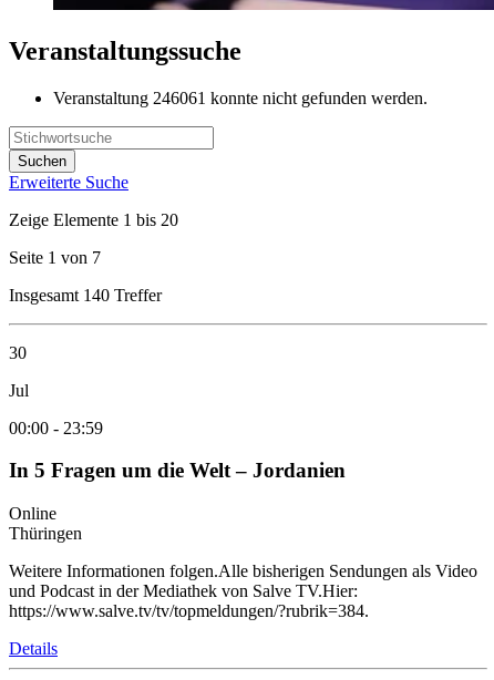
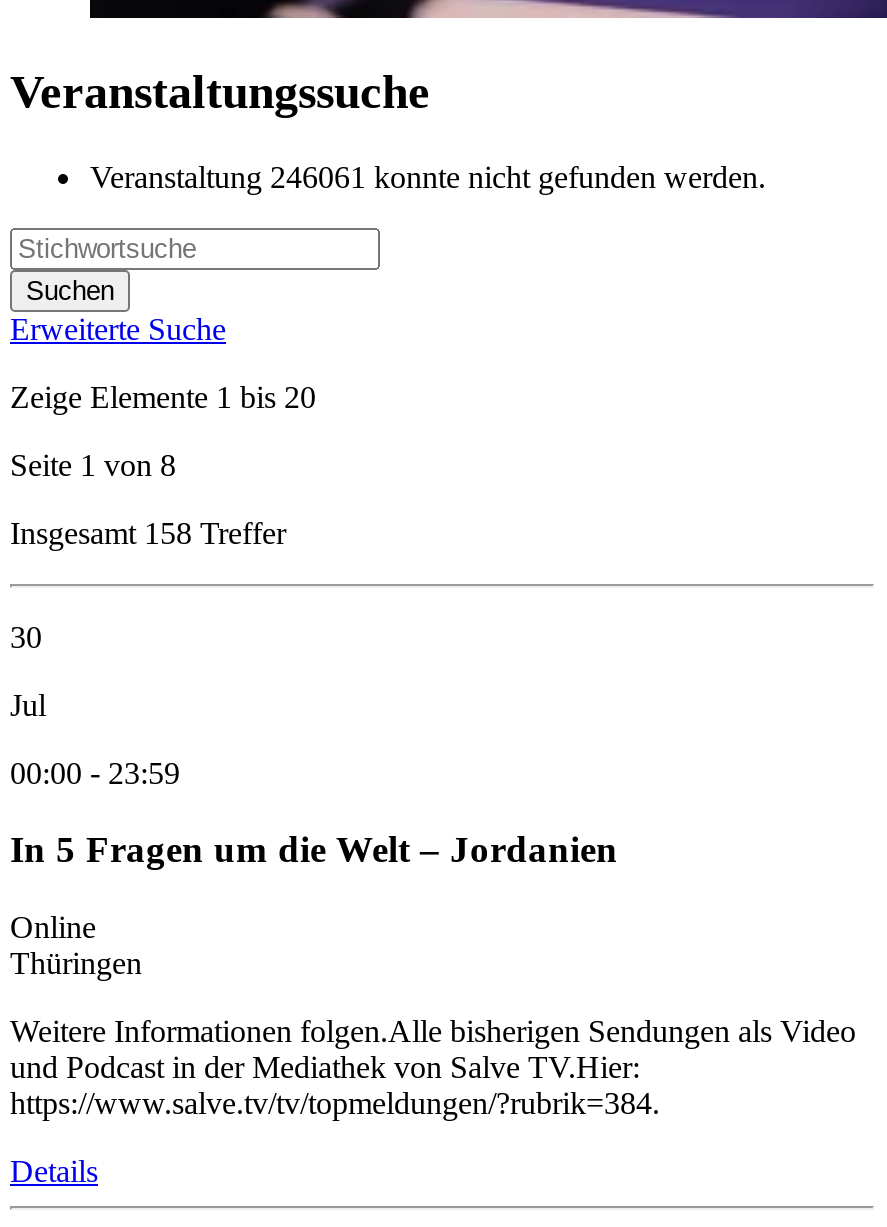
- Seite 1 von 7
+ Seite 1 von 8

- Insgesamt 140 Treffer
+ Insgesamt 158 Treffer
